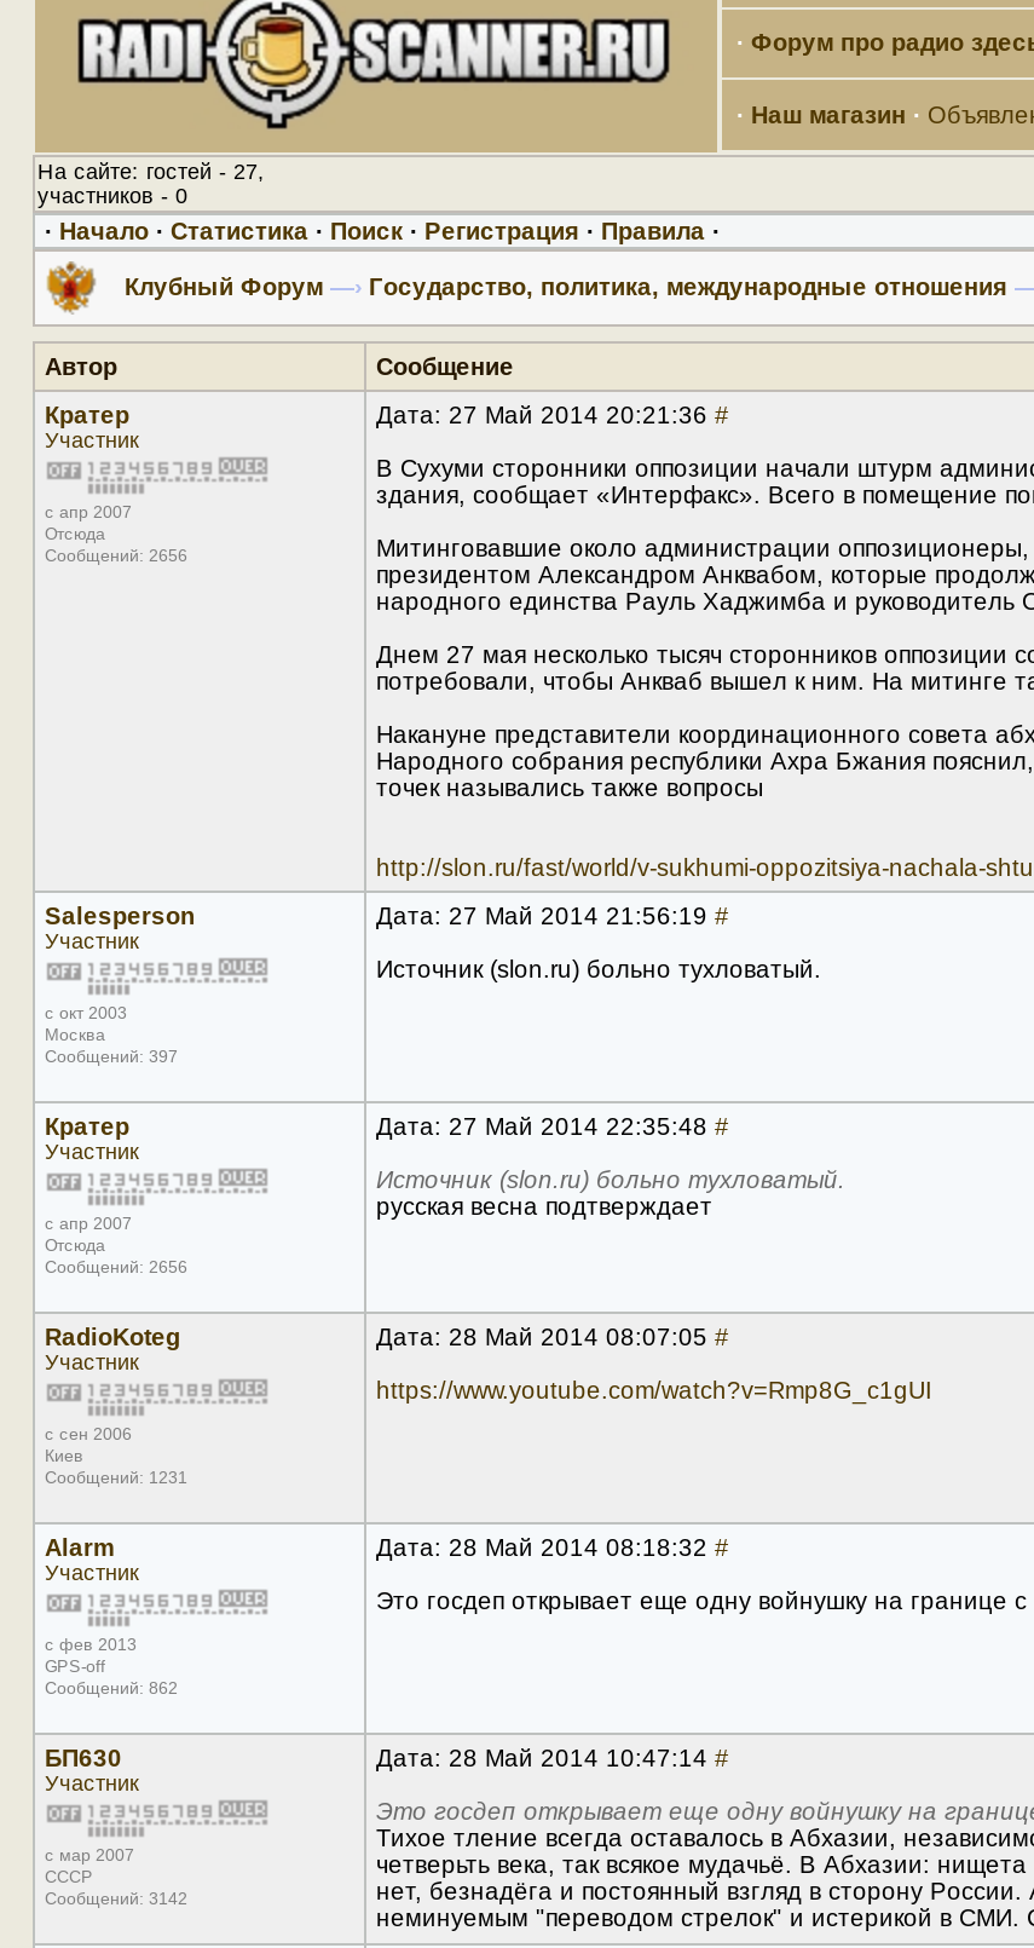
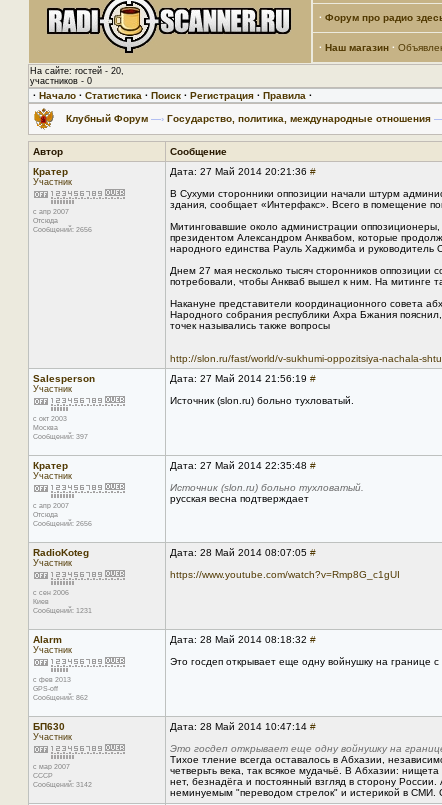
- На сайте: гостей - 27,
+ На сайте: гостей - 20,
